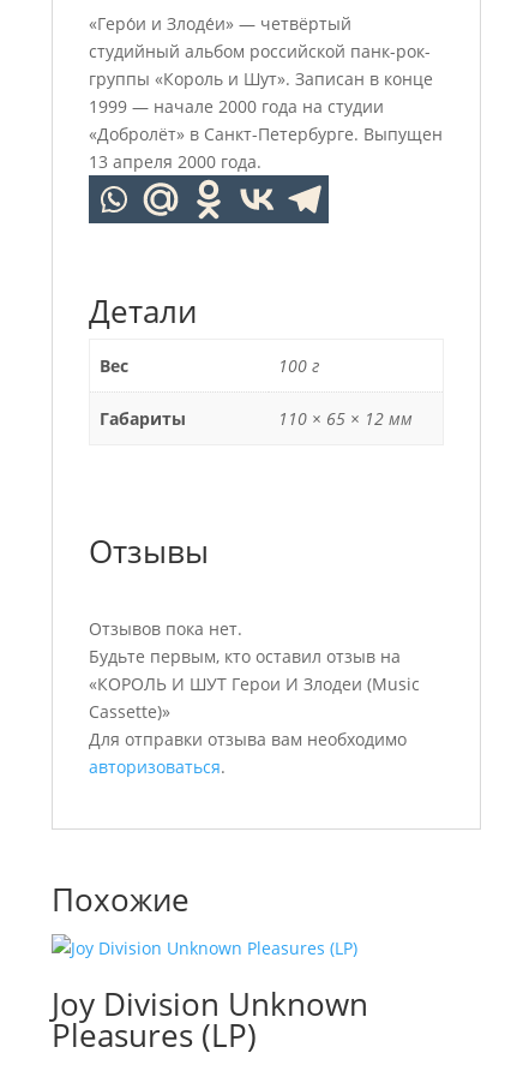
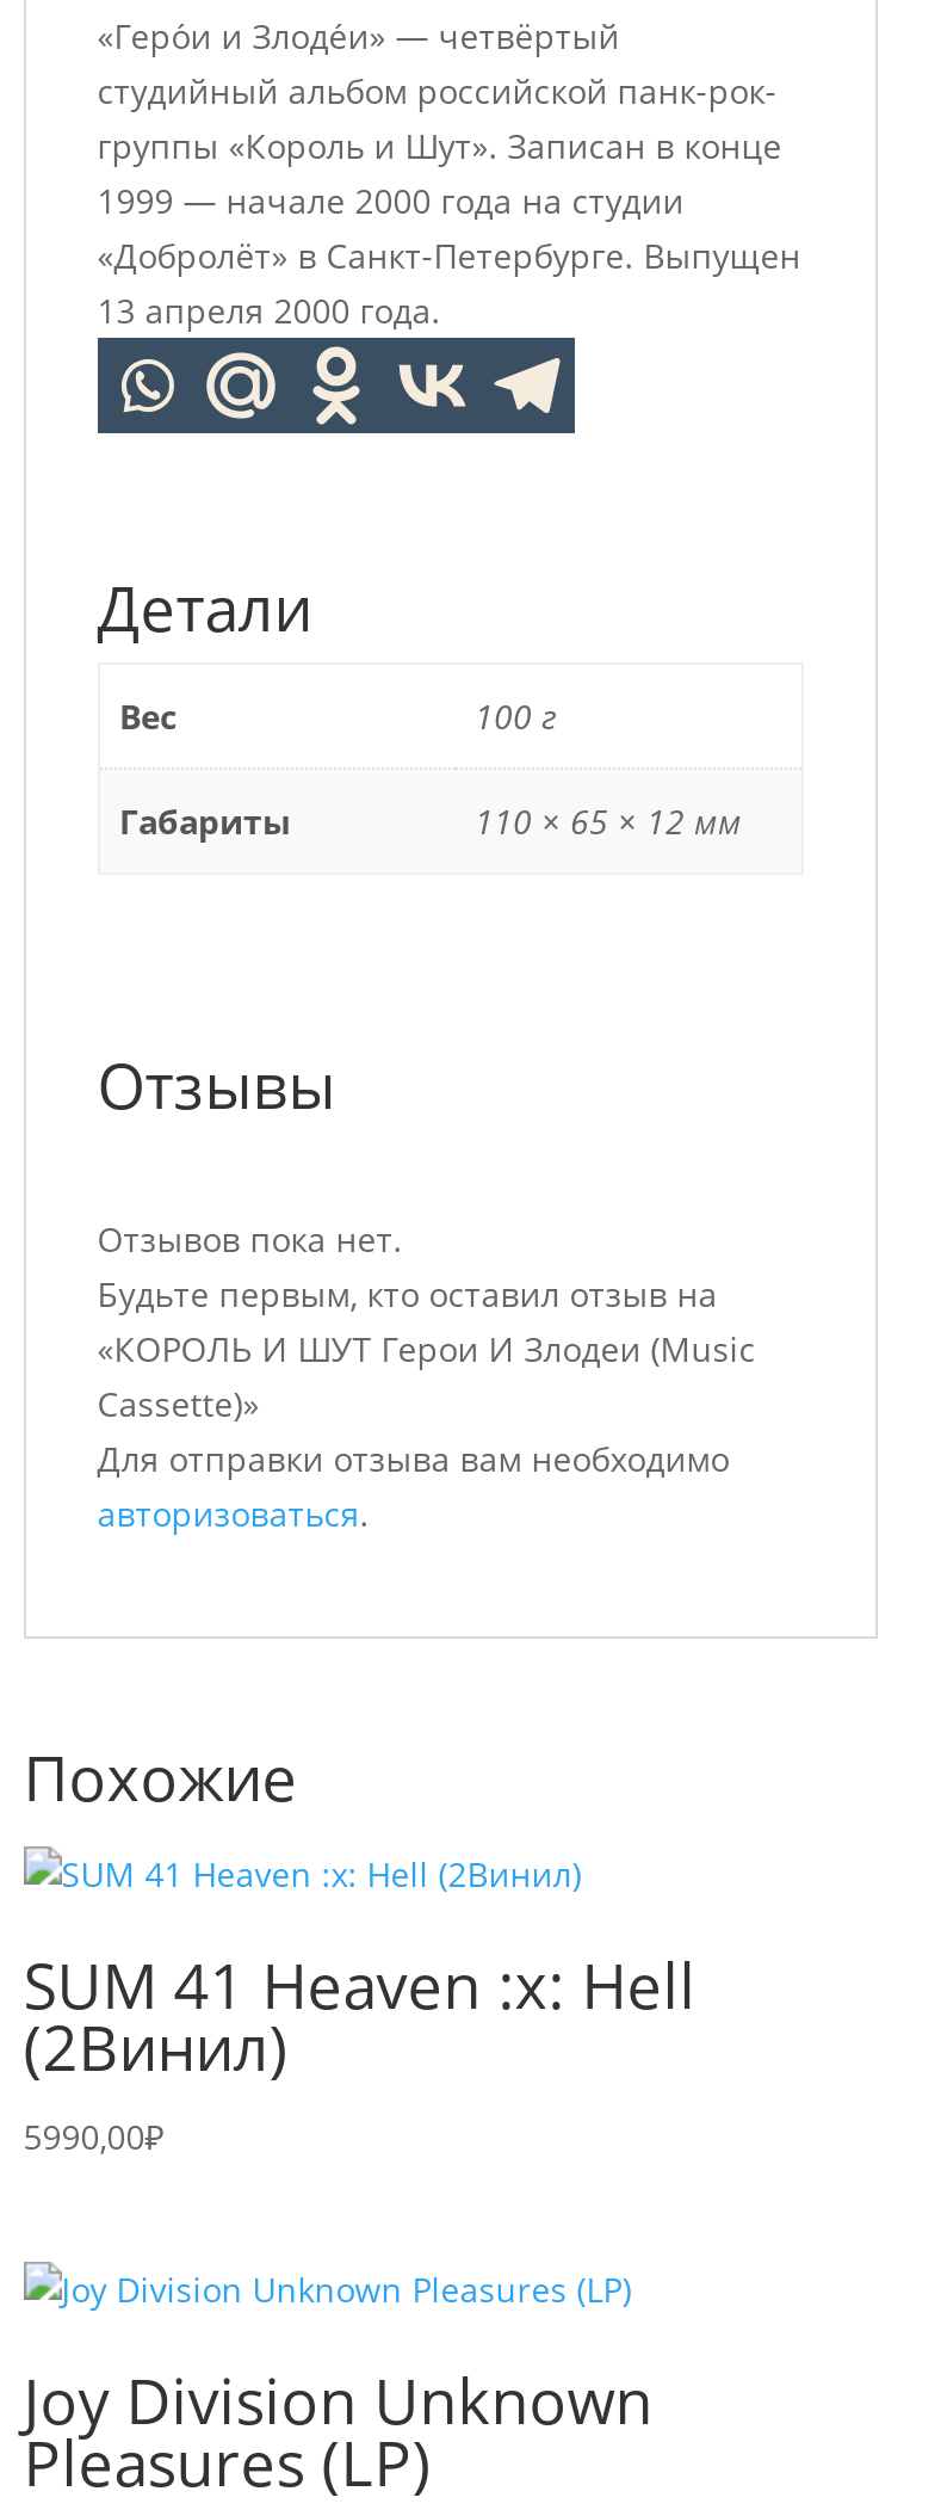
+ SUM 41 Heaven :x: Hell
+ (2Винил)
+ 5990,00₽
